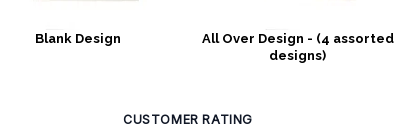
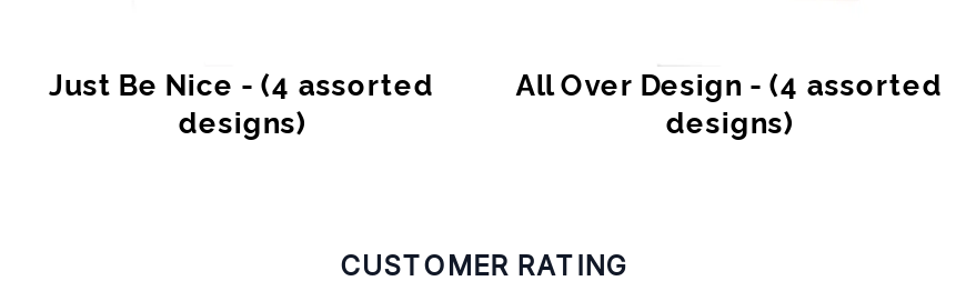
- Blank Design
+ Just Be Nice - (4 assorted
+ designs)
